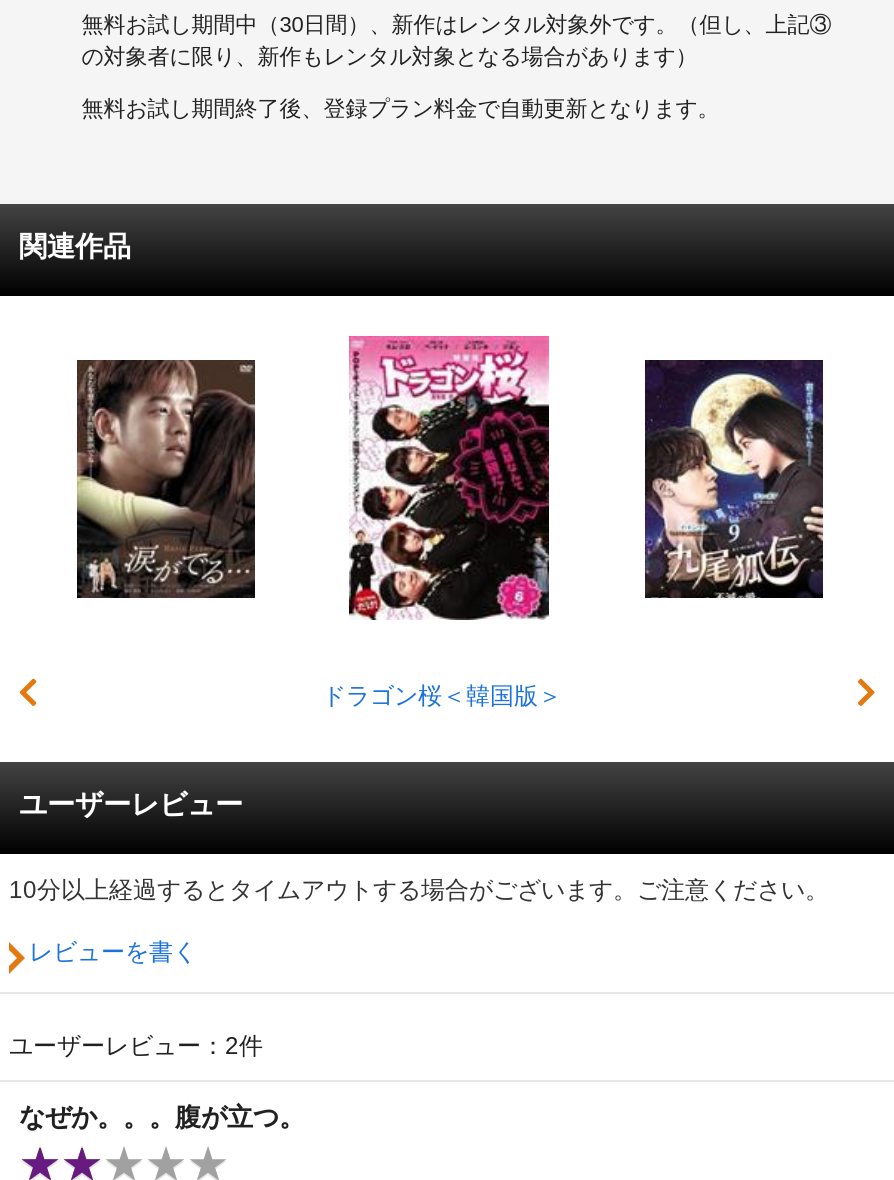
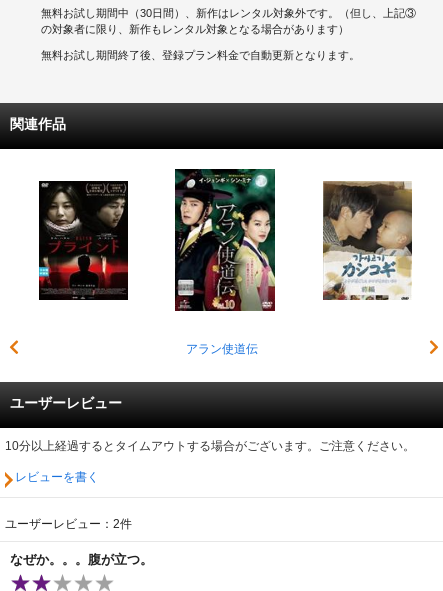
- [image]
- ドラゴン桜＜韓国版＞
+ [image]
+ アラン使道伝

- [image]
+ [image]

- [image]
+ [image]
